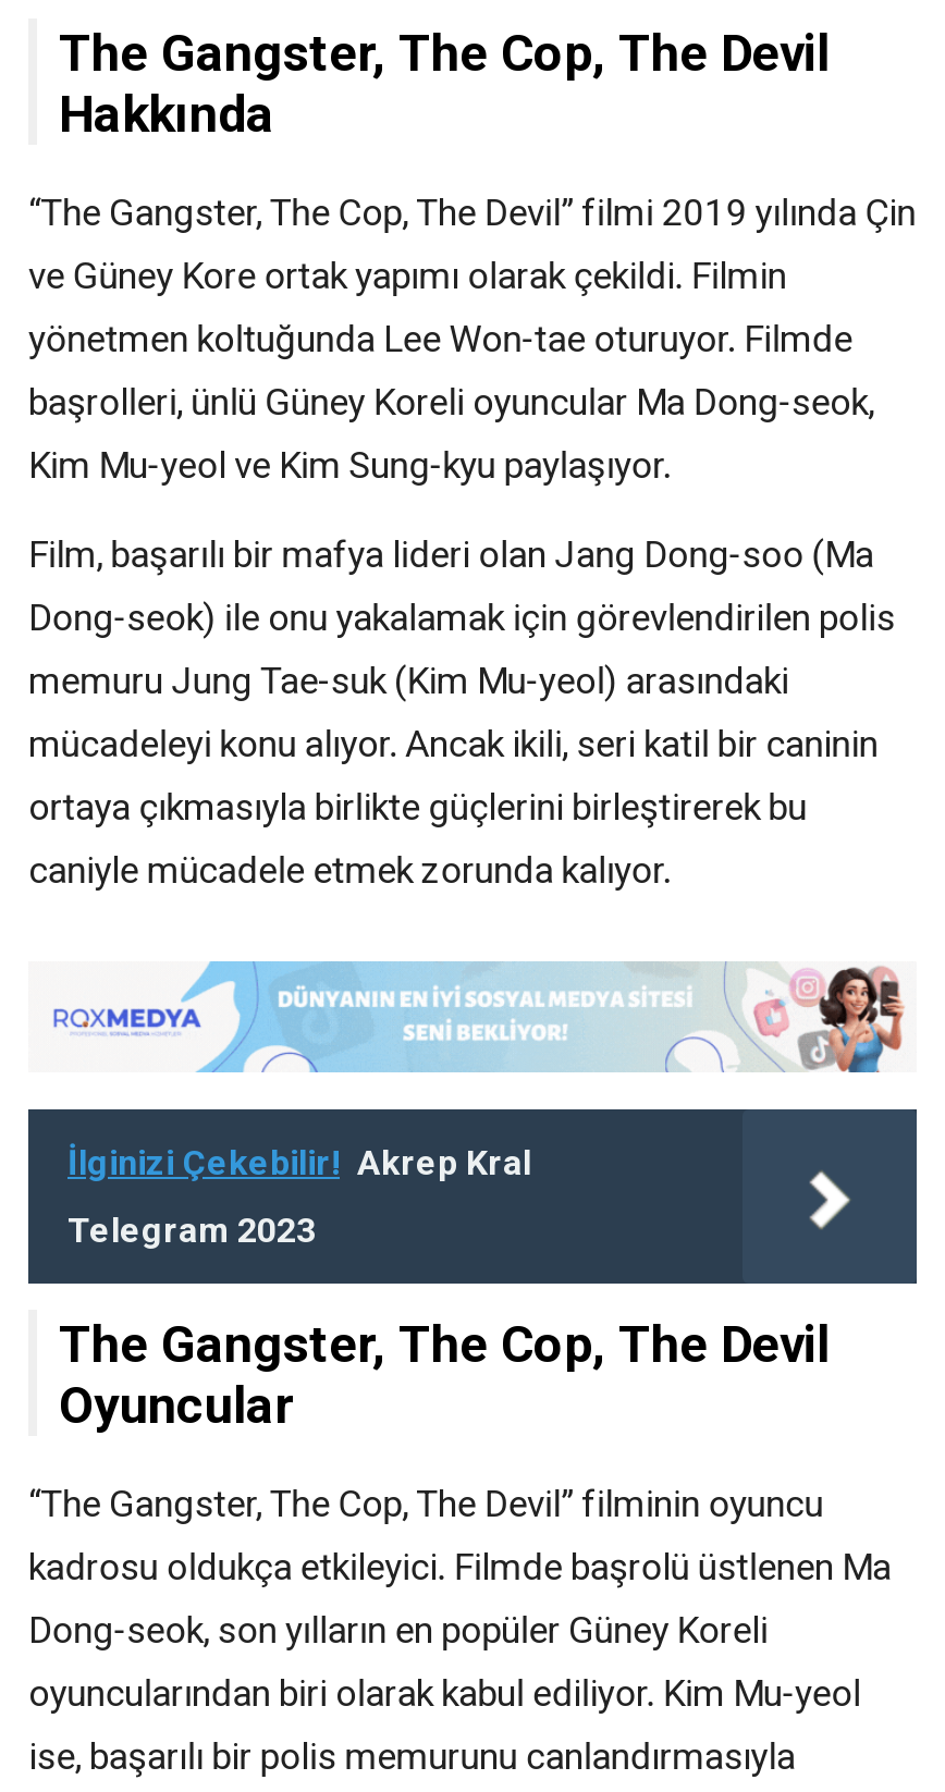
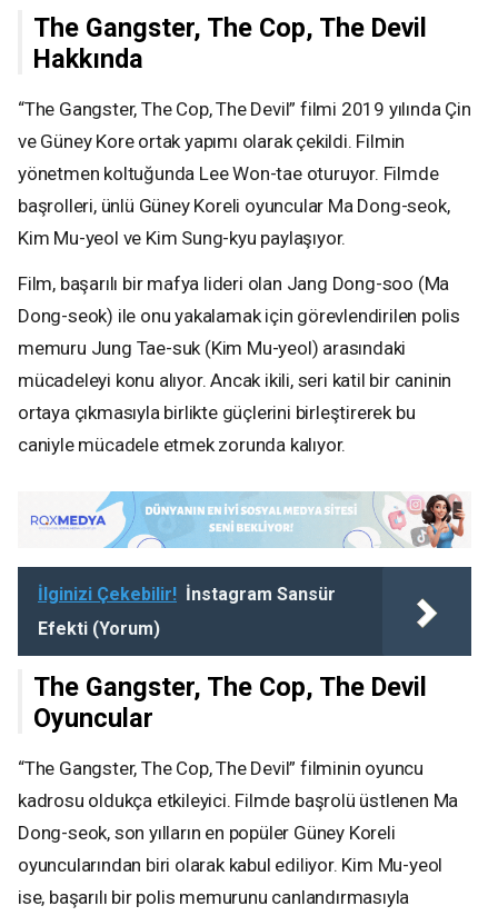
- İlginizi Çekebilir! Akrep Kral
+ İlginizi Çekebilir! İnstagram Sansür

- Telegram 2023
+ Efekti (Yorum)
